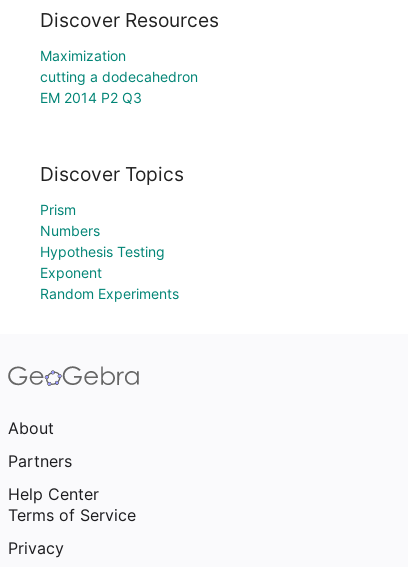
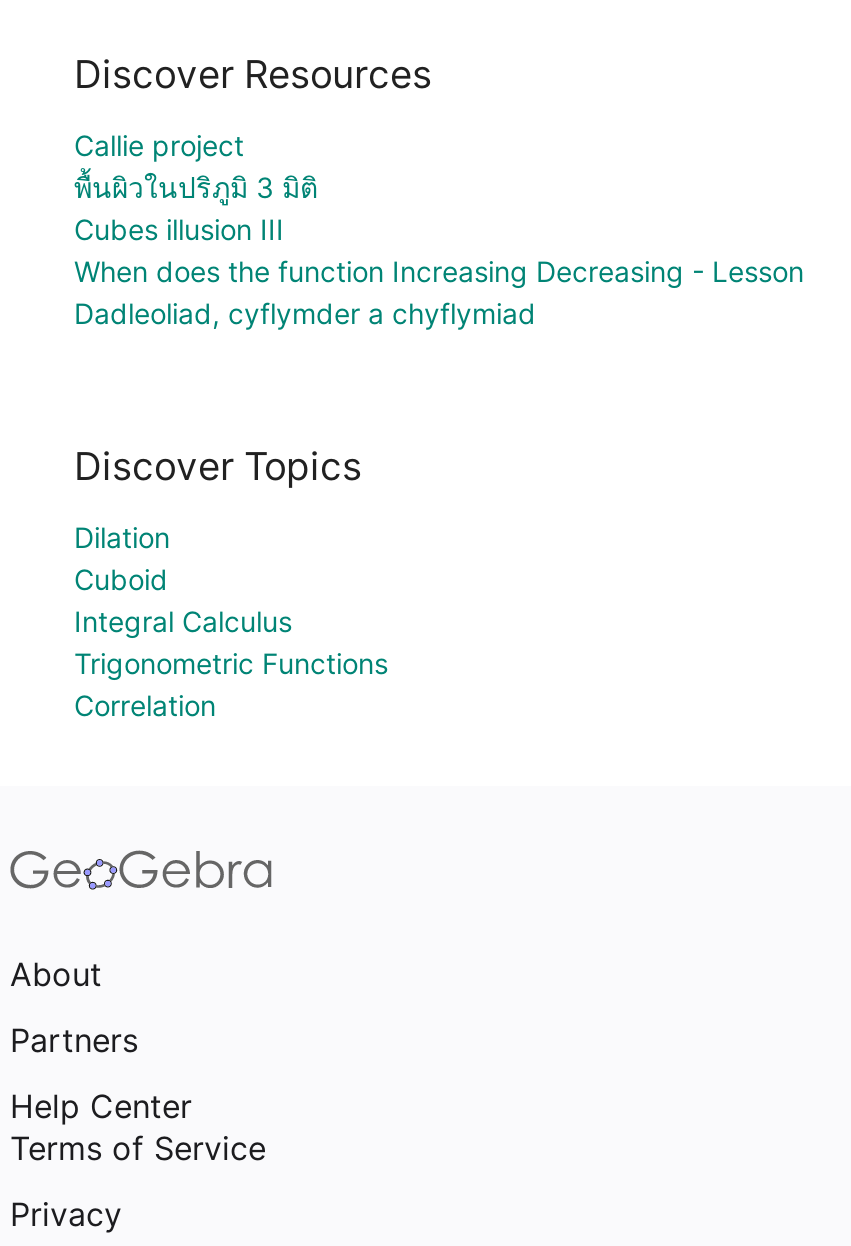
- Maximization
- cutting a dodecahedron
- EM 2014 P2 Q3
+ Callie project
+ พื้นผิวในปริภูมิ 3 มิติ
+ Cubes illusion III
+ When does the function Increasing Decreasing - Lesson
+ Dadleoliad, cyflymder a chyflymiad

- Prism
- Numbers
- Hypothesis Testing
- Exponent
- Random Experiments
+ Dilation
+ Cuboid
+ Integral Calculus
+ Trigonometric Functions
+ Correlation
